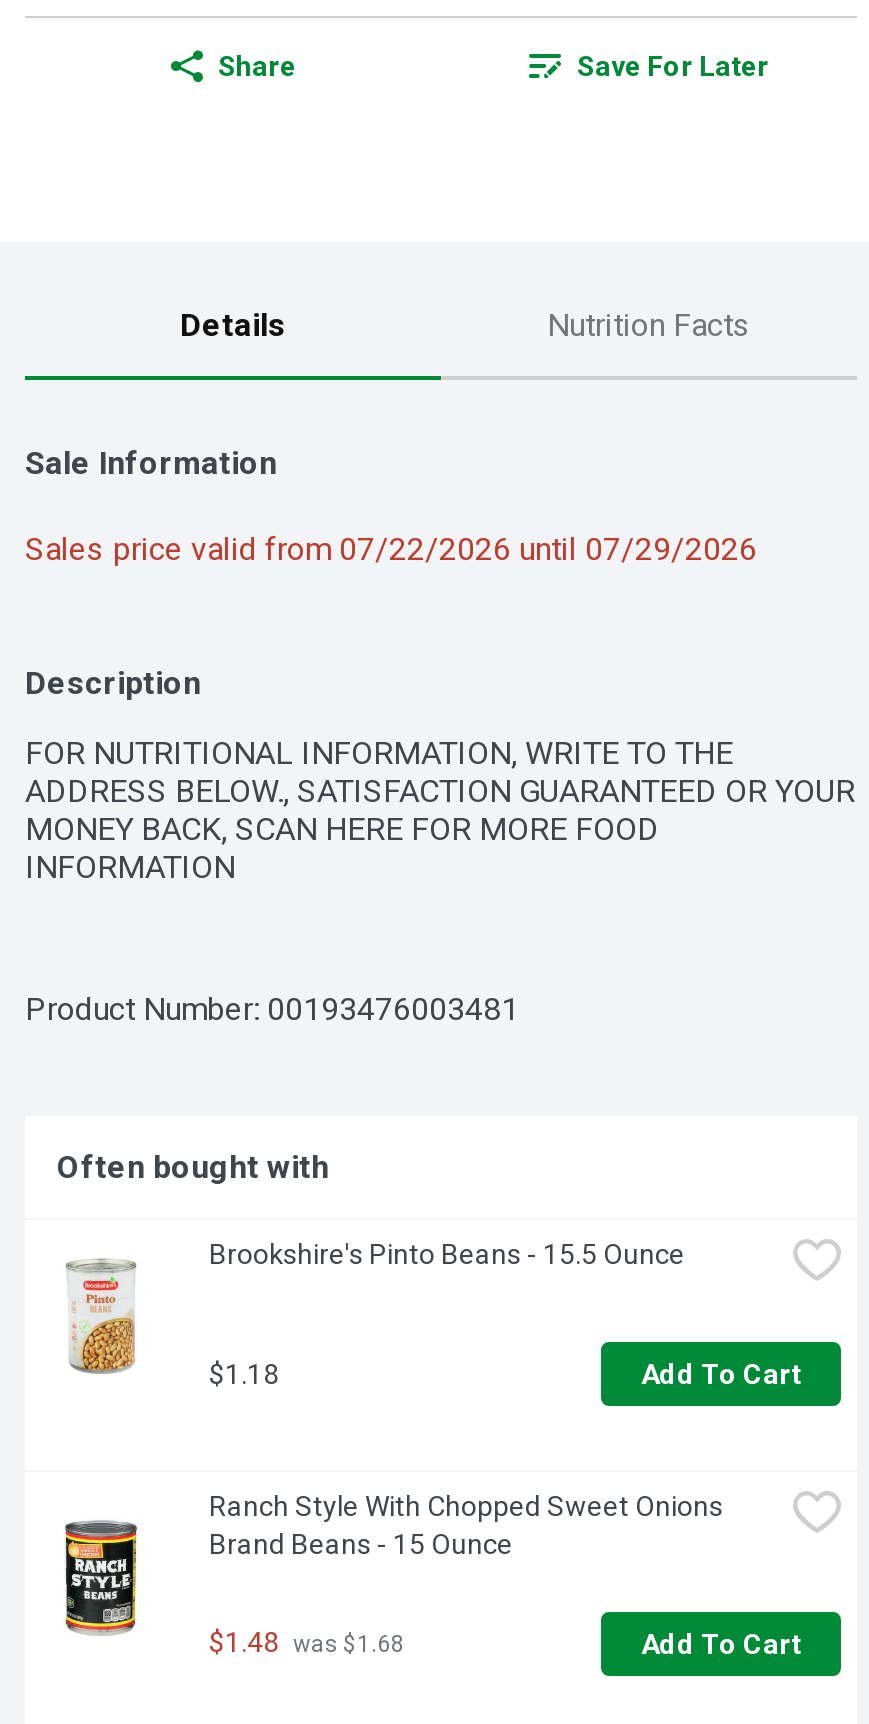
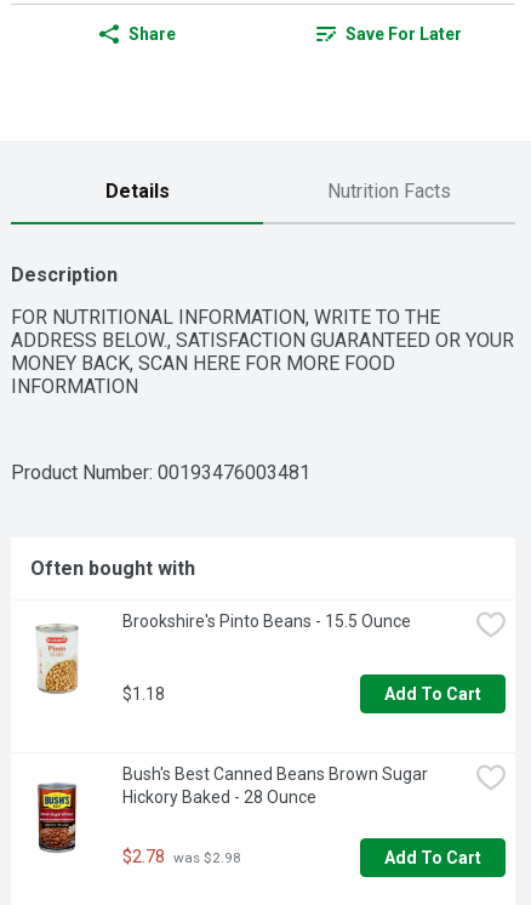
- Sale Information
- Sales price valid from 07/22/2026 until 07/29/2026

- [image]
- Ranch Style With Chopped Sweet Onions
- Brand Beans - 15 Ounce
+ [image]
+ Bush's Best Canned Beans Brown Sugar
+ Hickory Baked - 28 Ounce

- $1.48 was $1.68
+ $2.78 was $2.98
